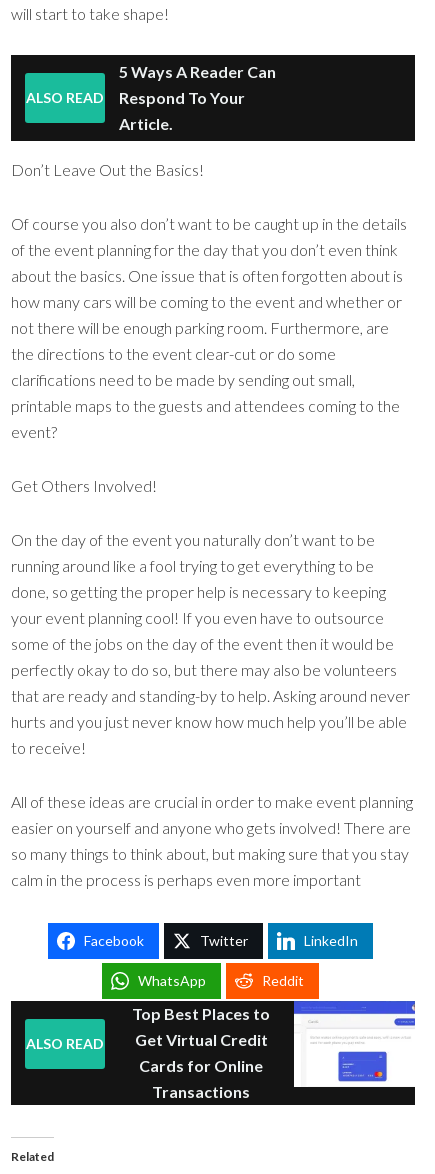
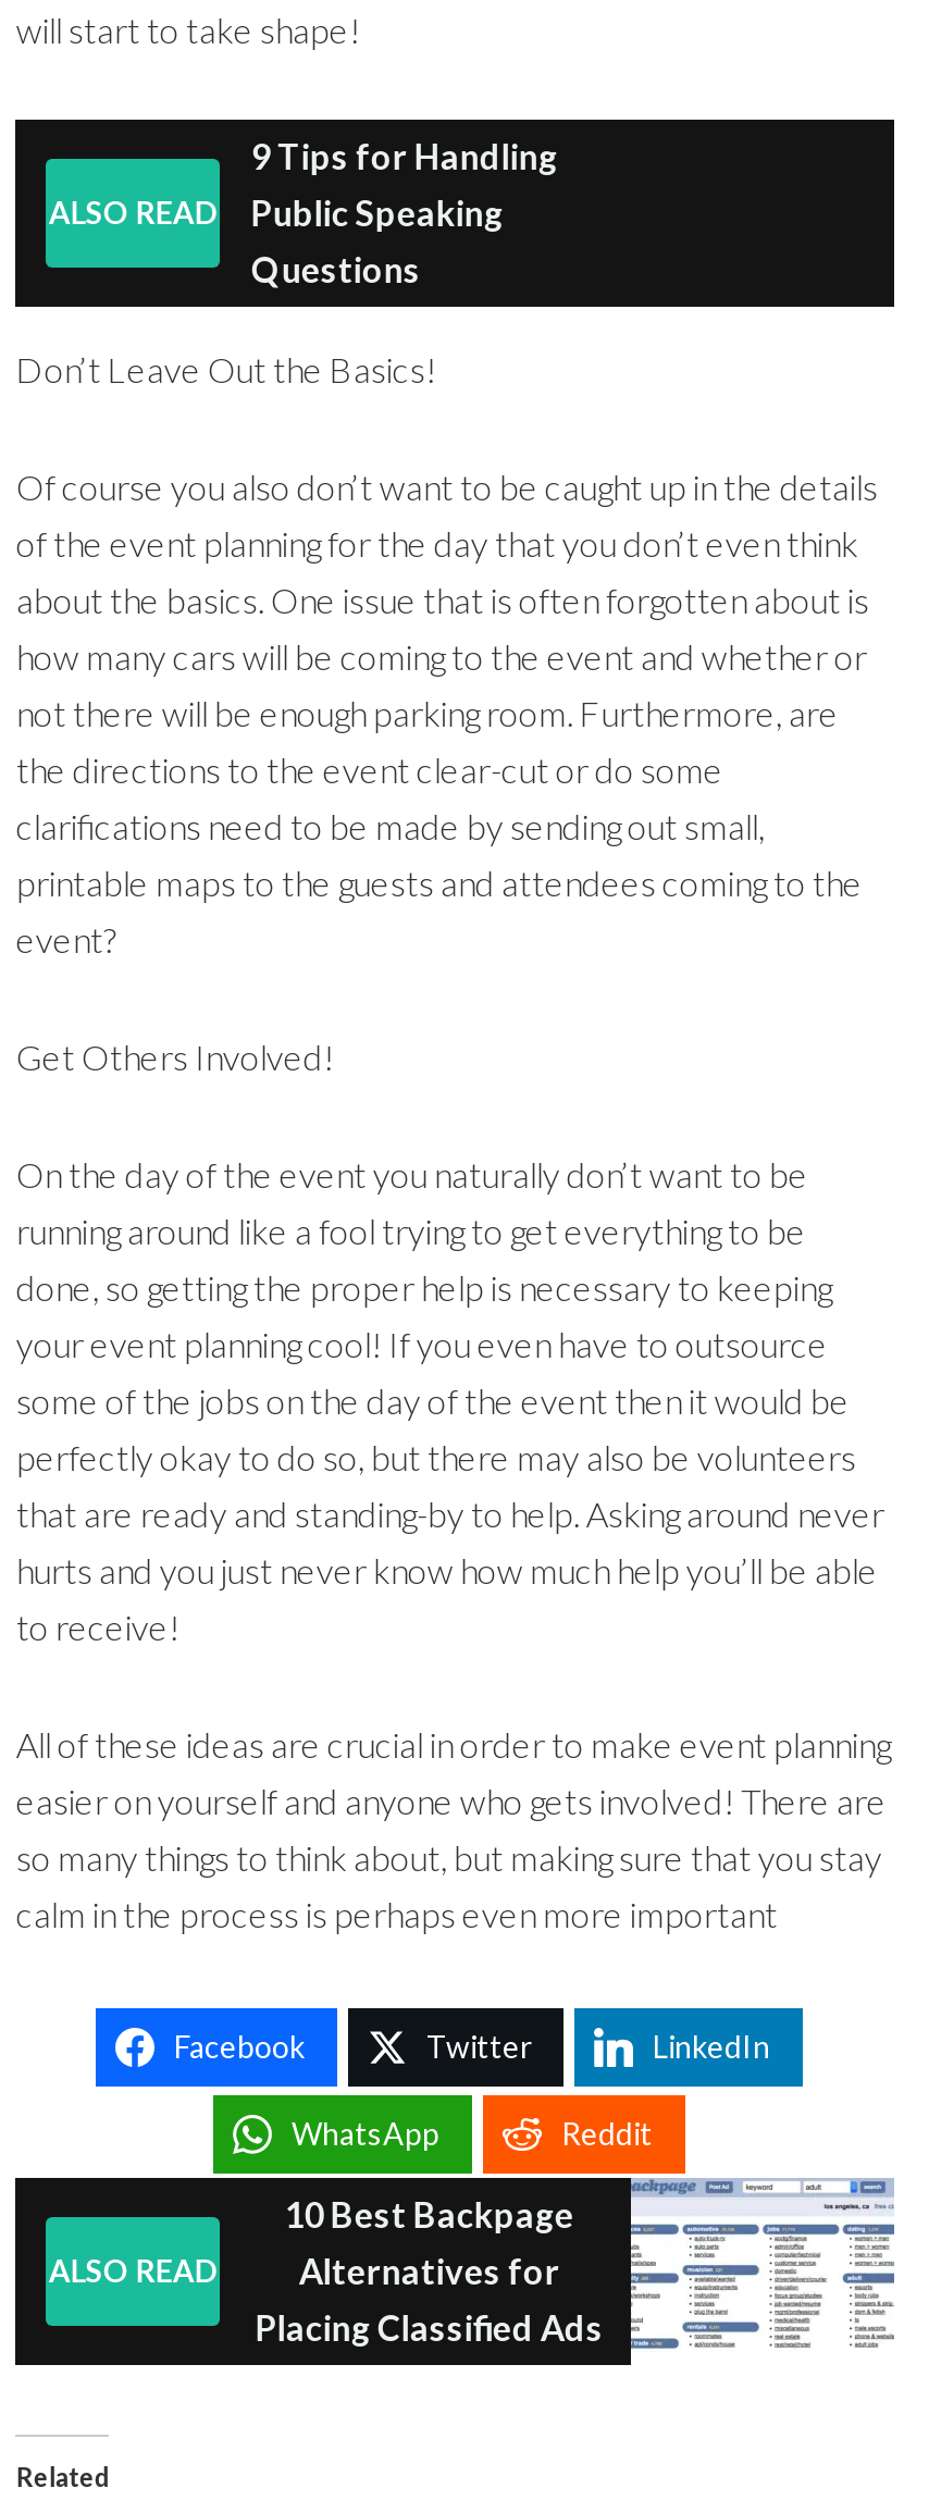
- 5 Ways A Reader Can
- Respond To Your
- Article.
+ 9 Tips for Handling
+ Public Speaking
+ Questions

- [image]
- Top Best Places to
- Get Virtual Credit
- Cards for Online
- Transactions
+ [image]
+ 10 Best Backpage
+ Alternatives for
+ Placing Classified Ads
